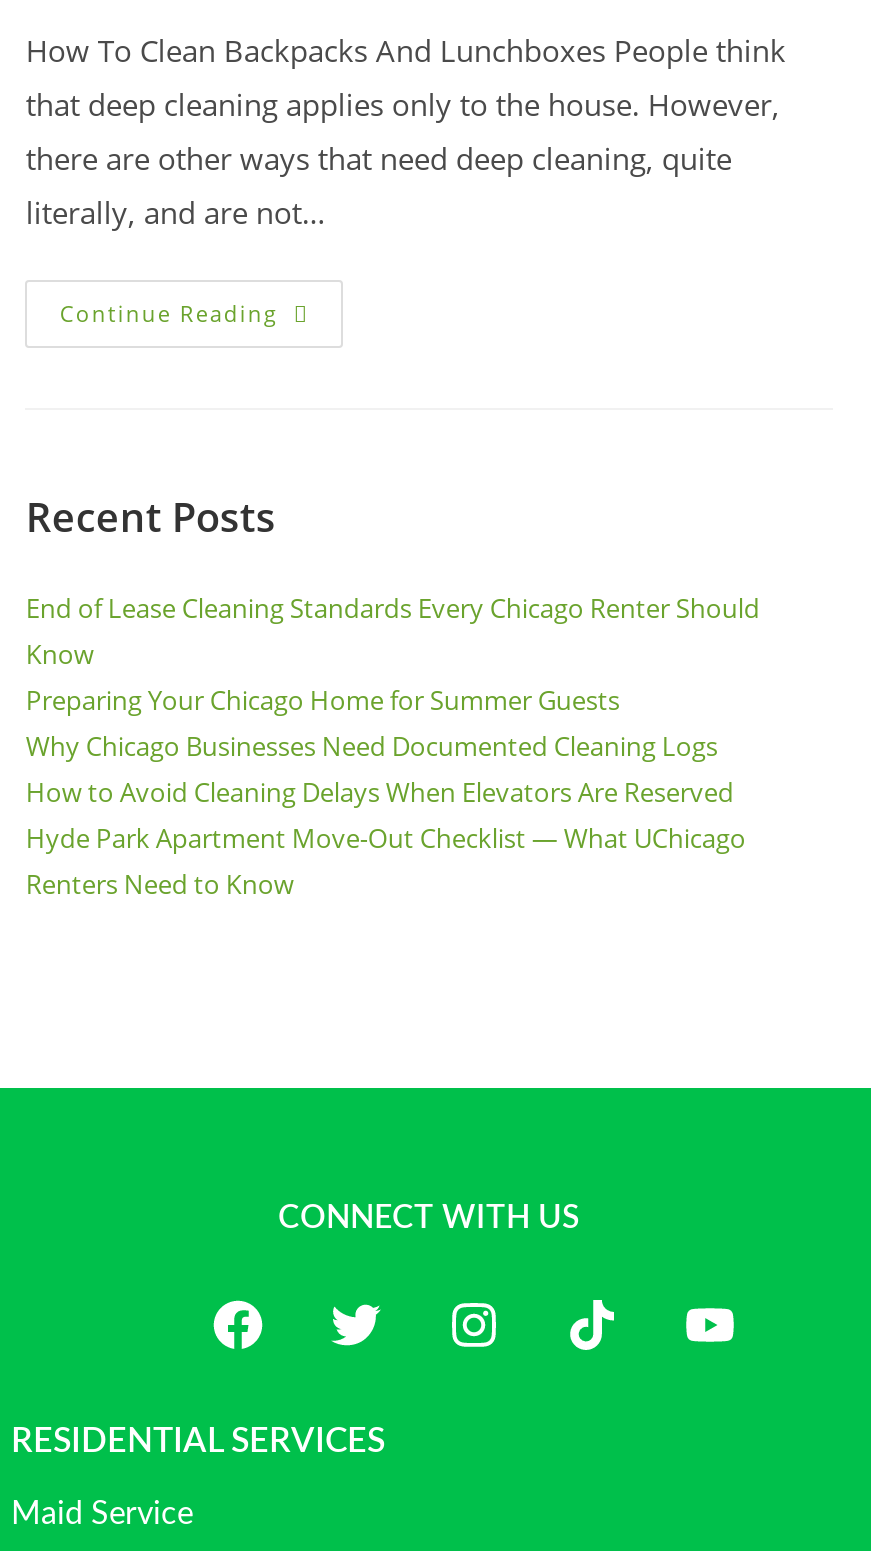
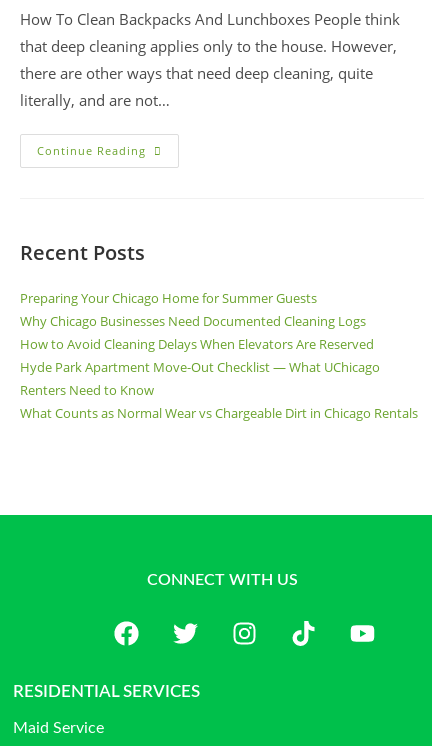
- End of Lease Cleaning Standards Every Chicago Renter Should
- Know

moved up: Preparing Your Chicago Home for Summer Guests | Why Chicago Businesses Need Documented Cleaning Logs | How to Avoid Cleaning Delays When Elevators Are Reserved | Hyde Park Apartment Move-Out Checklist — What UChicago | Renters Need to Know

+ What Counts as Normal Wear vs Chargeable Dirt in Chicago Rentals
